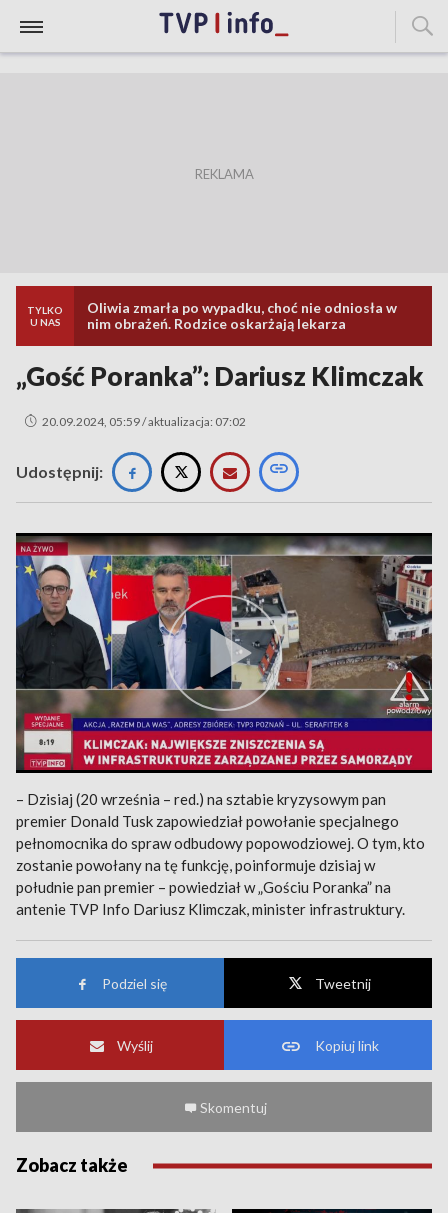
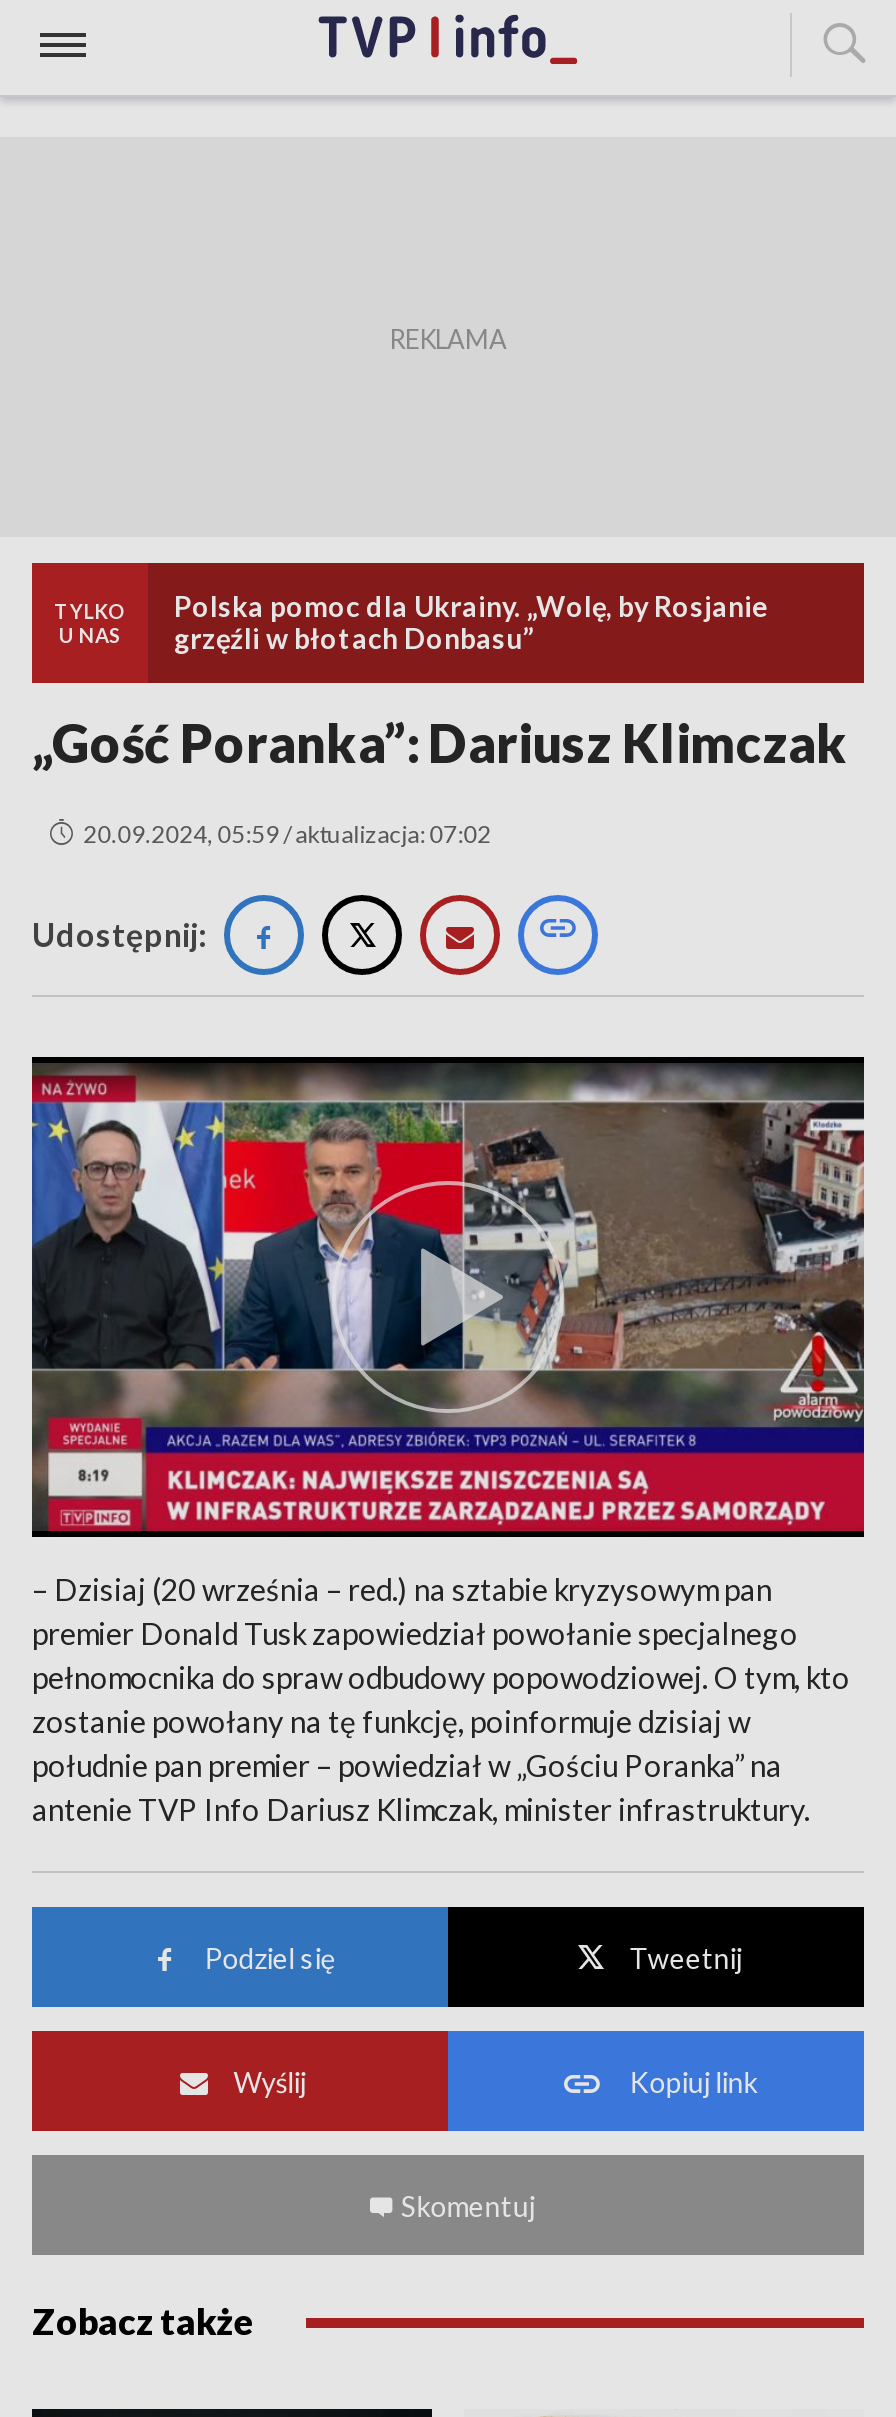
- Oliwia zmarła po wypadku, choć nie odniosła w
- nim obrażeń. Rodzice oskarżają lekarza
+ Polska pomoc dla Ukrainy. „Wolę, by Rosjanie
+ grzęźli w błotach Donbasu”
